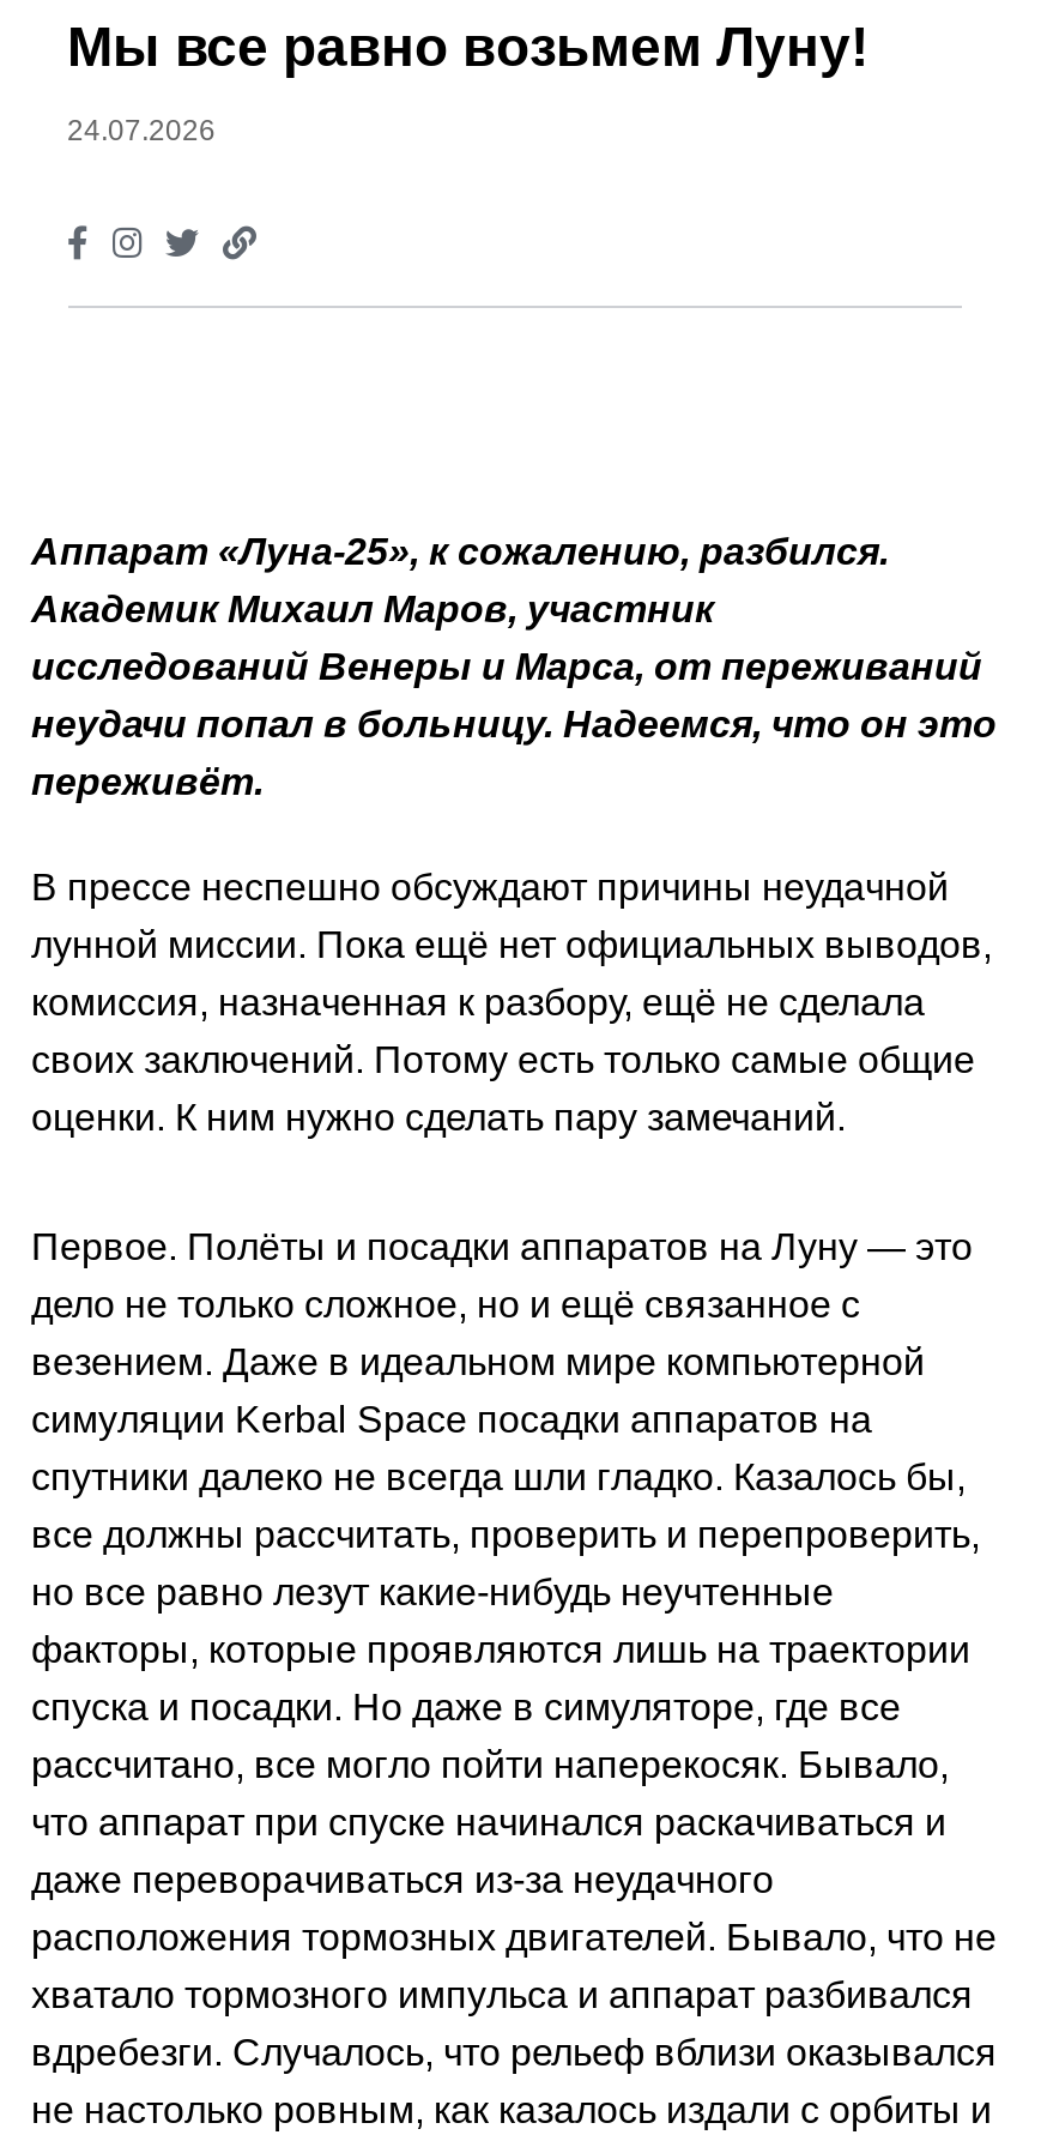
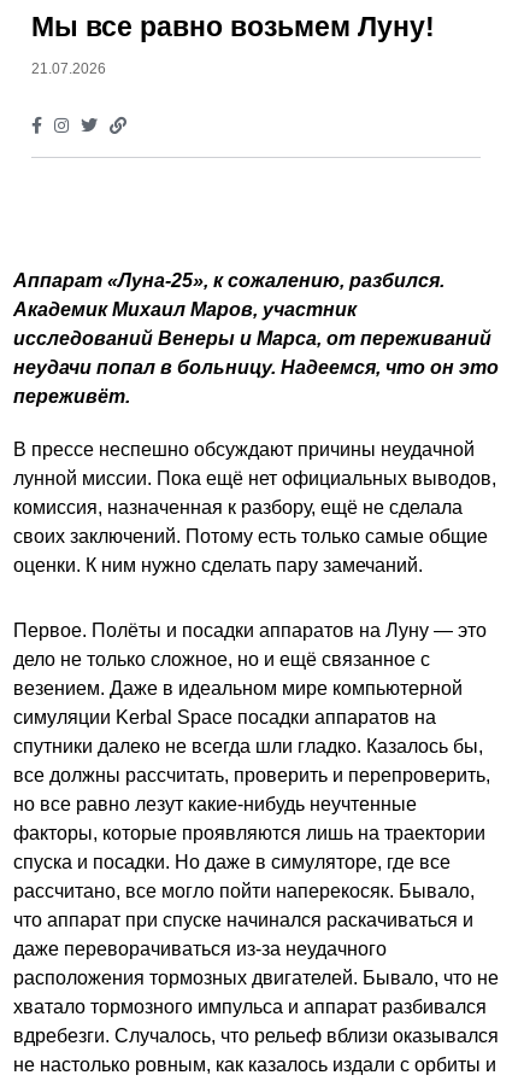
- 24.07.2026
+ 21.07.2026
